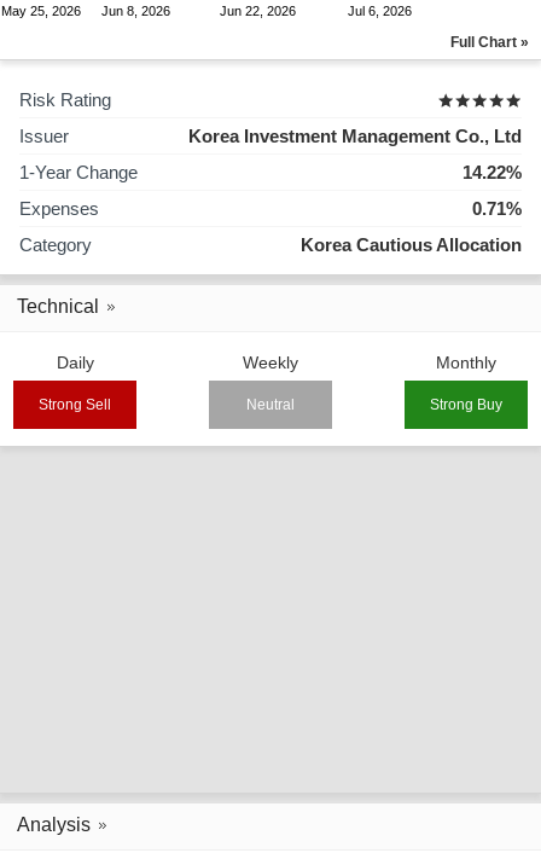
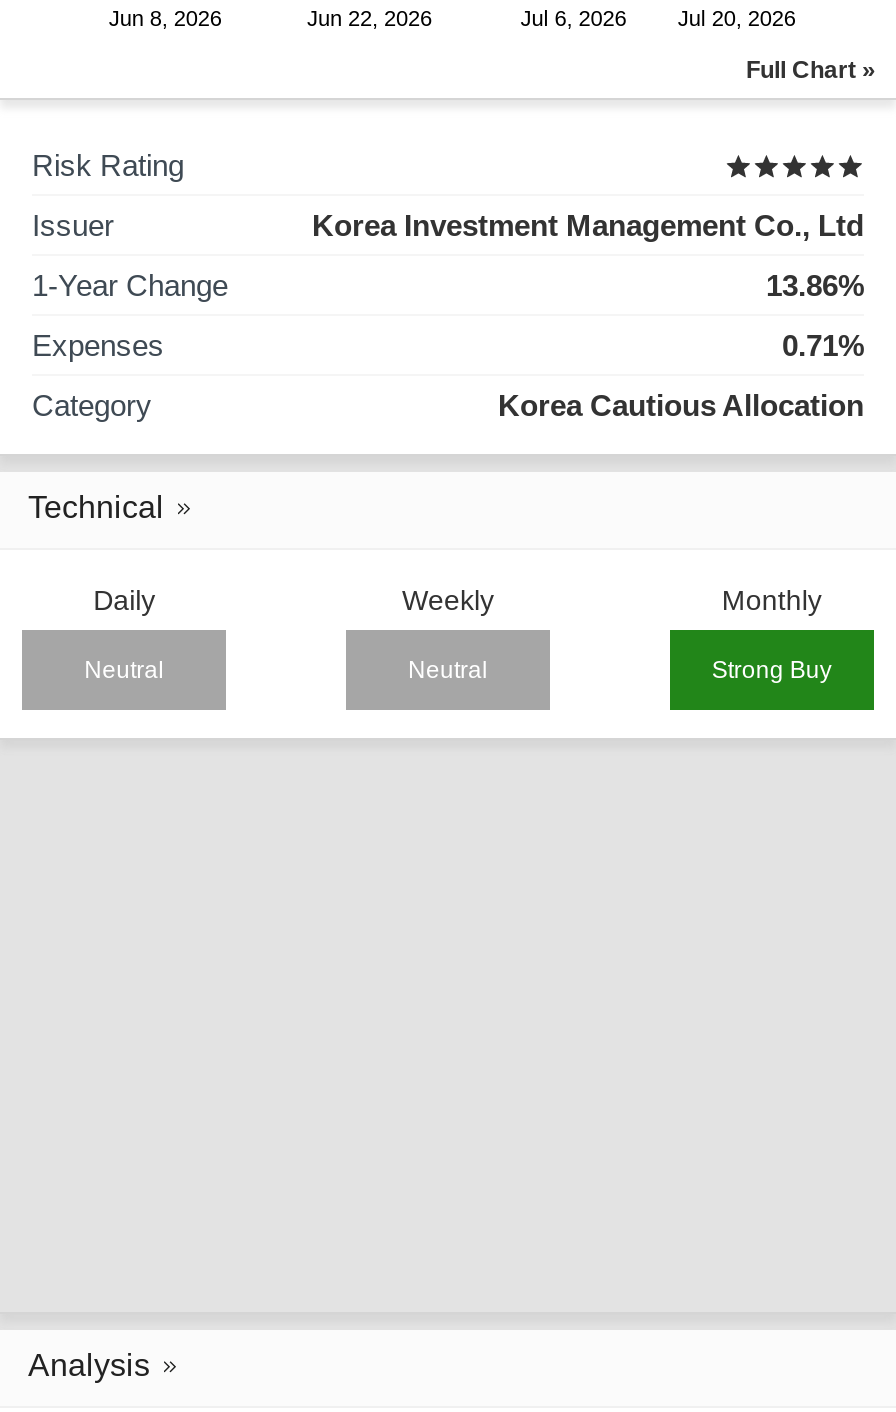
- May 25, 2026

+ Jul 20, 2026

- 14.22%
+ 13.86%

- Strong Sell
+ Neutral
